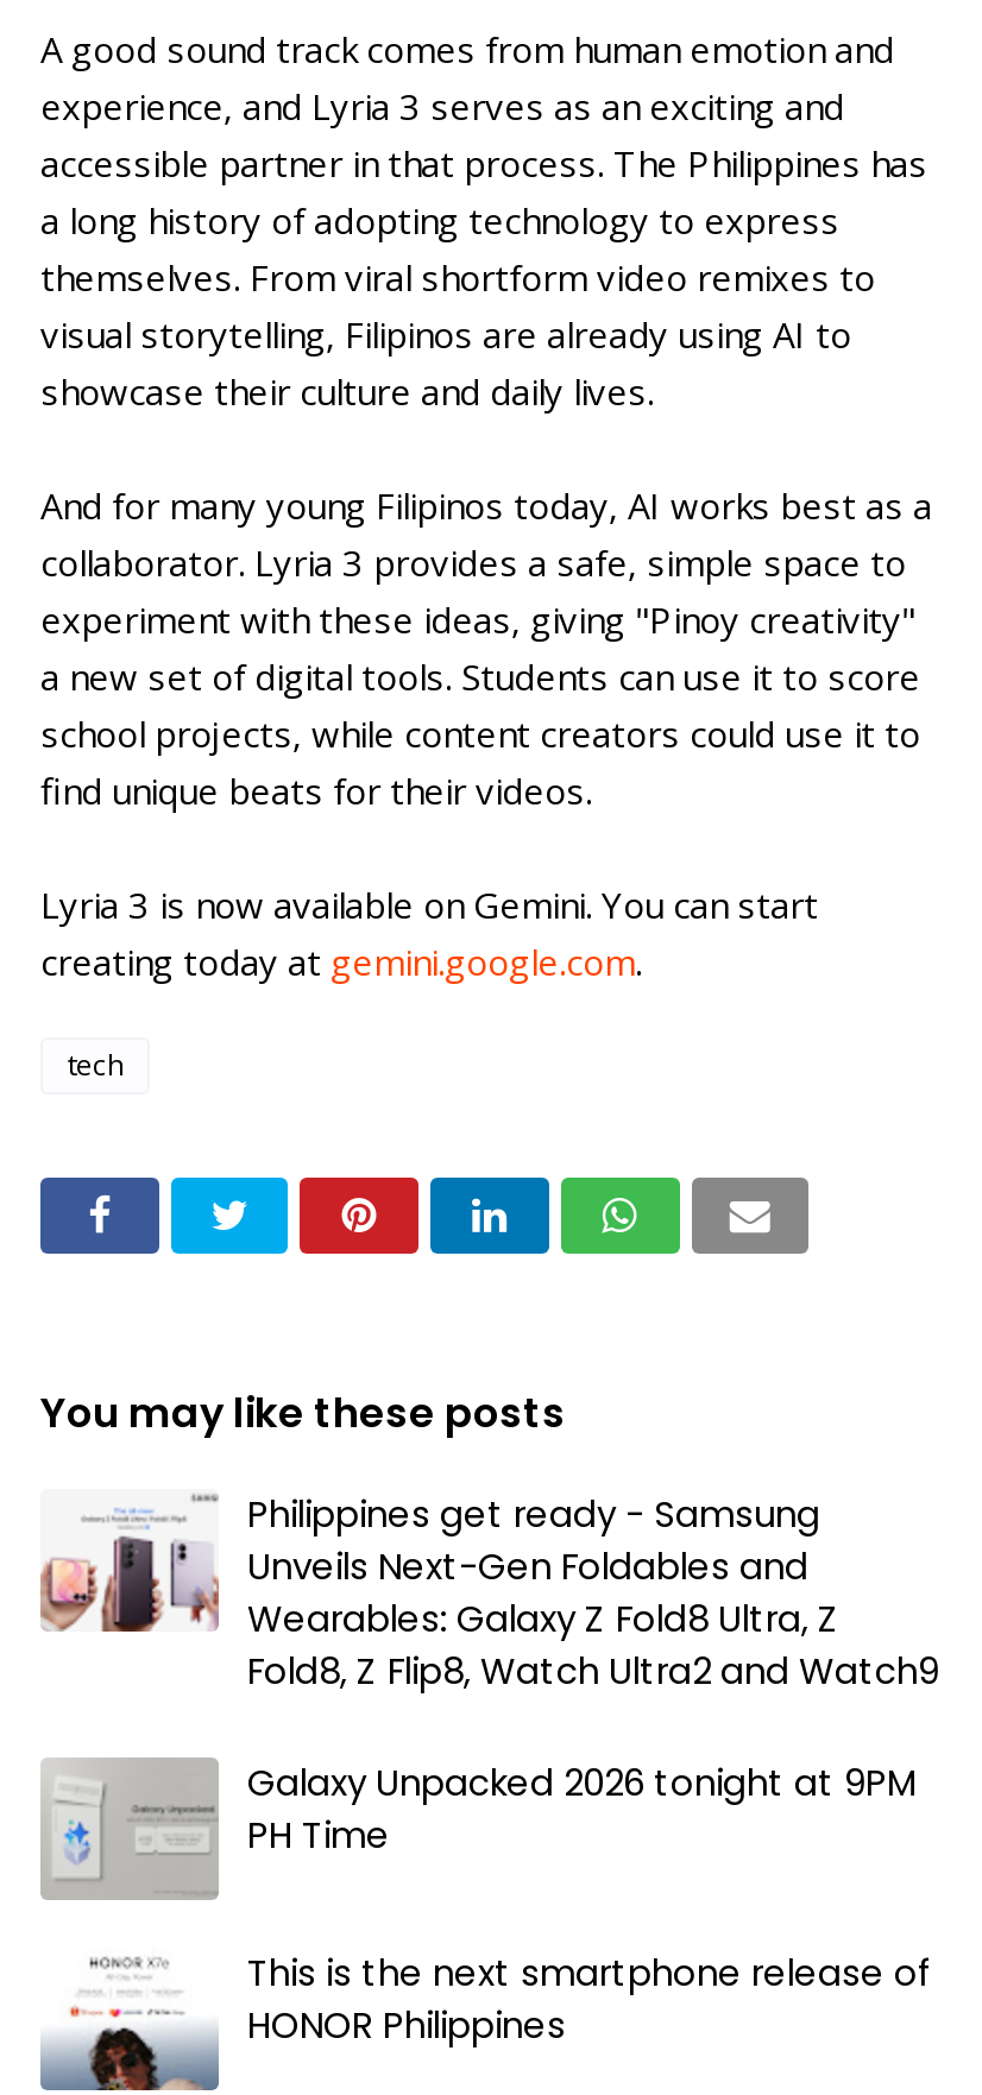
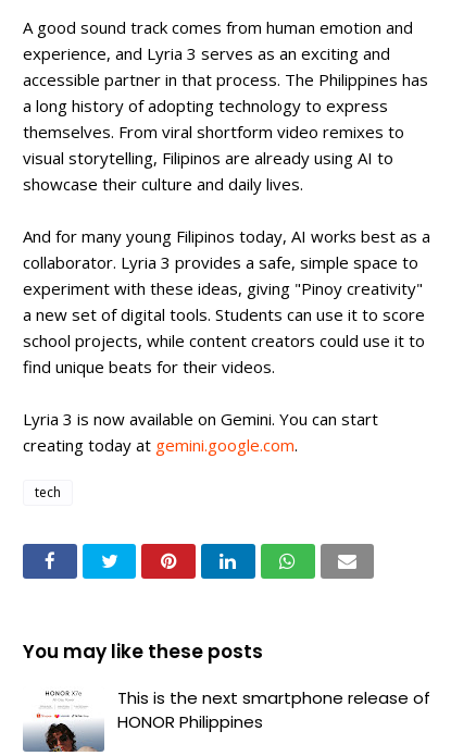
- [image]
- Philippines get ready - Samsung
- Unveils Next-Gen Foldables and
- Wearables: Galaxy Z Fold8 Ultra, Z
- Fold8, Z Flip8, Watch Ultra2 and Watch9
- Galaxy Unpacked 2026 tonight at 9PM
- PH Time

- [image]
